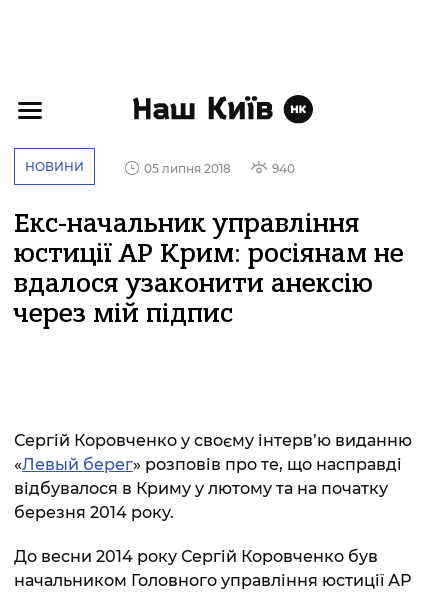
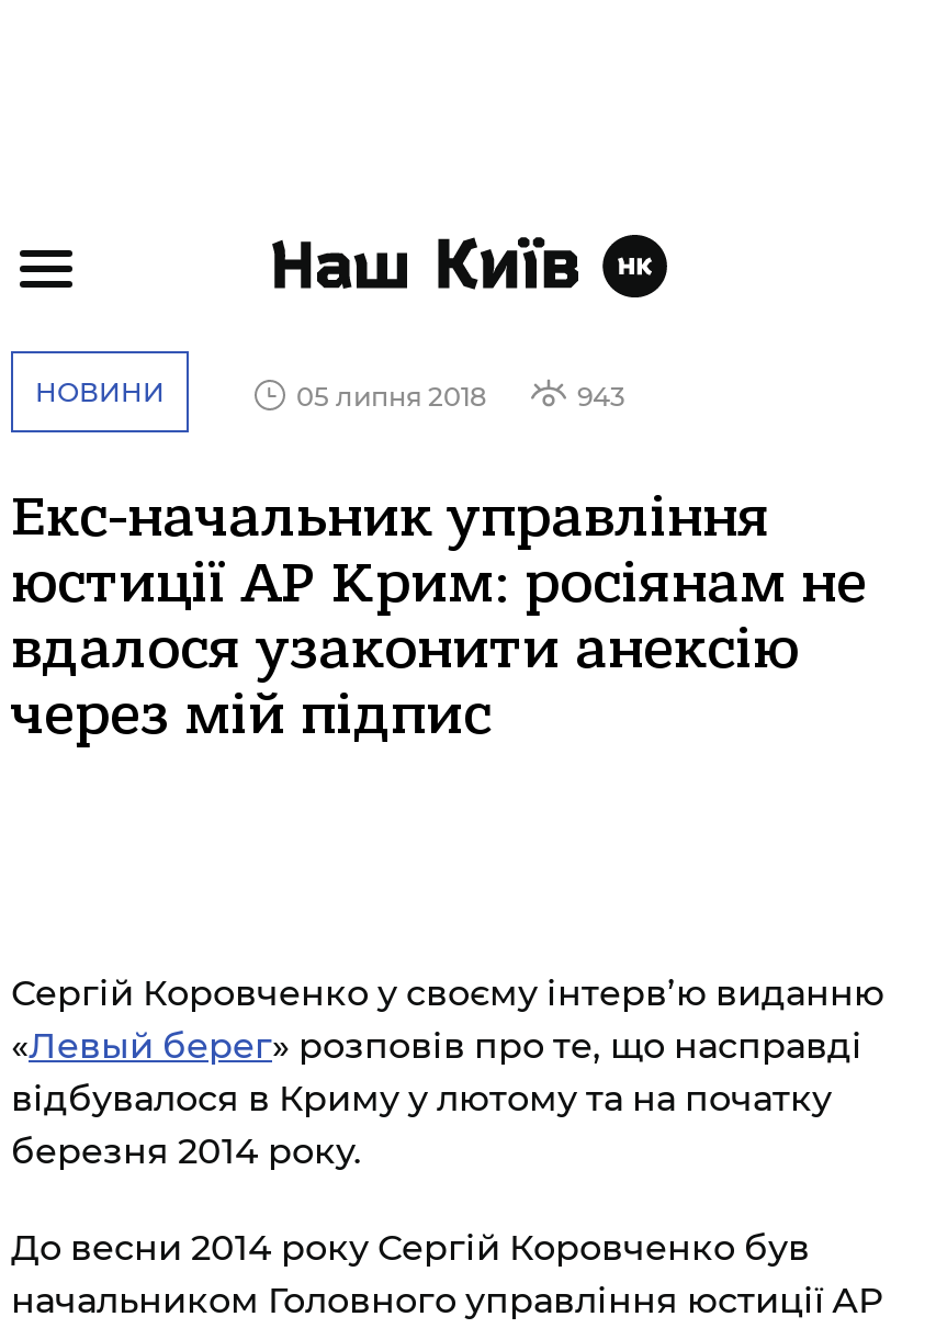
- 940
+ 943
